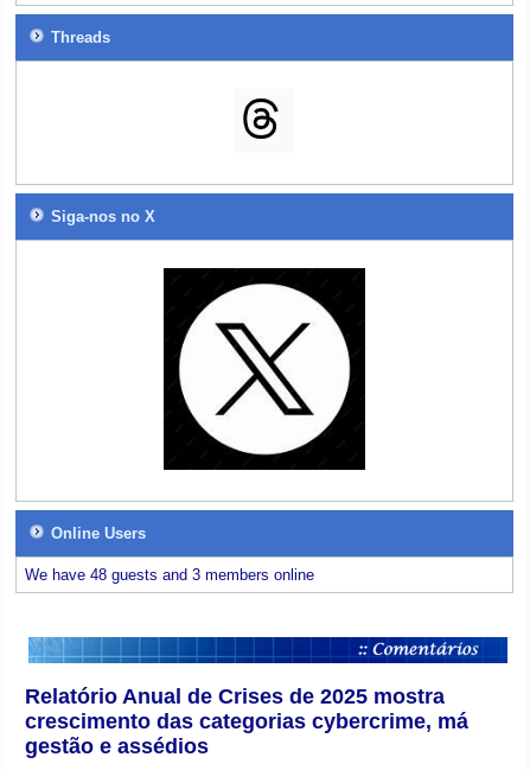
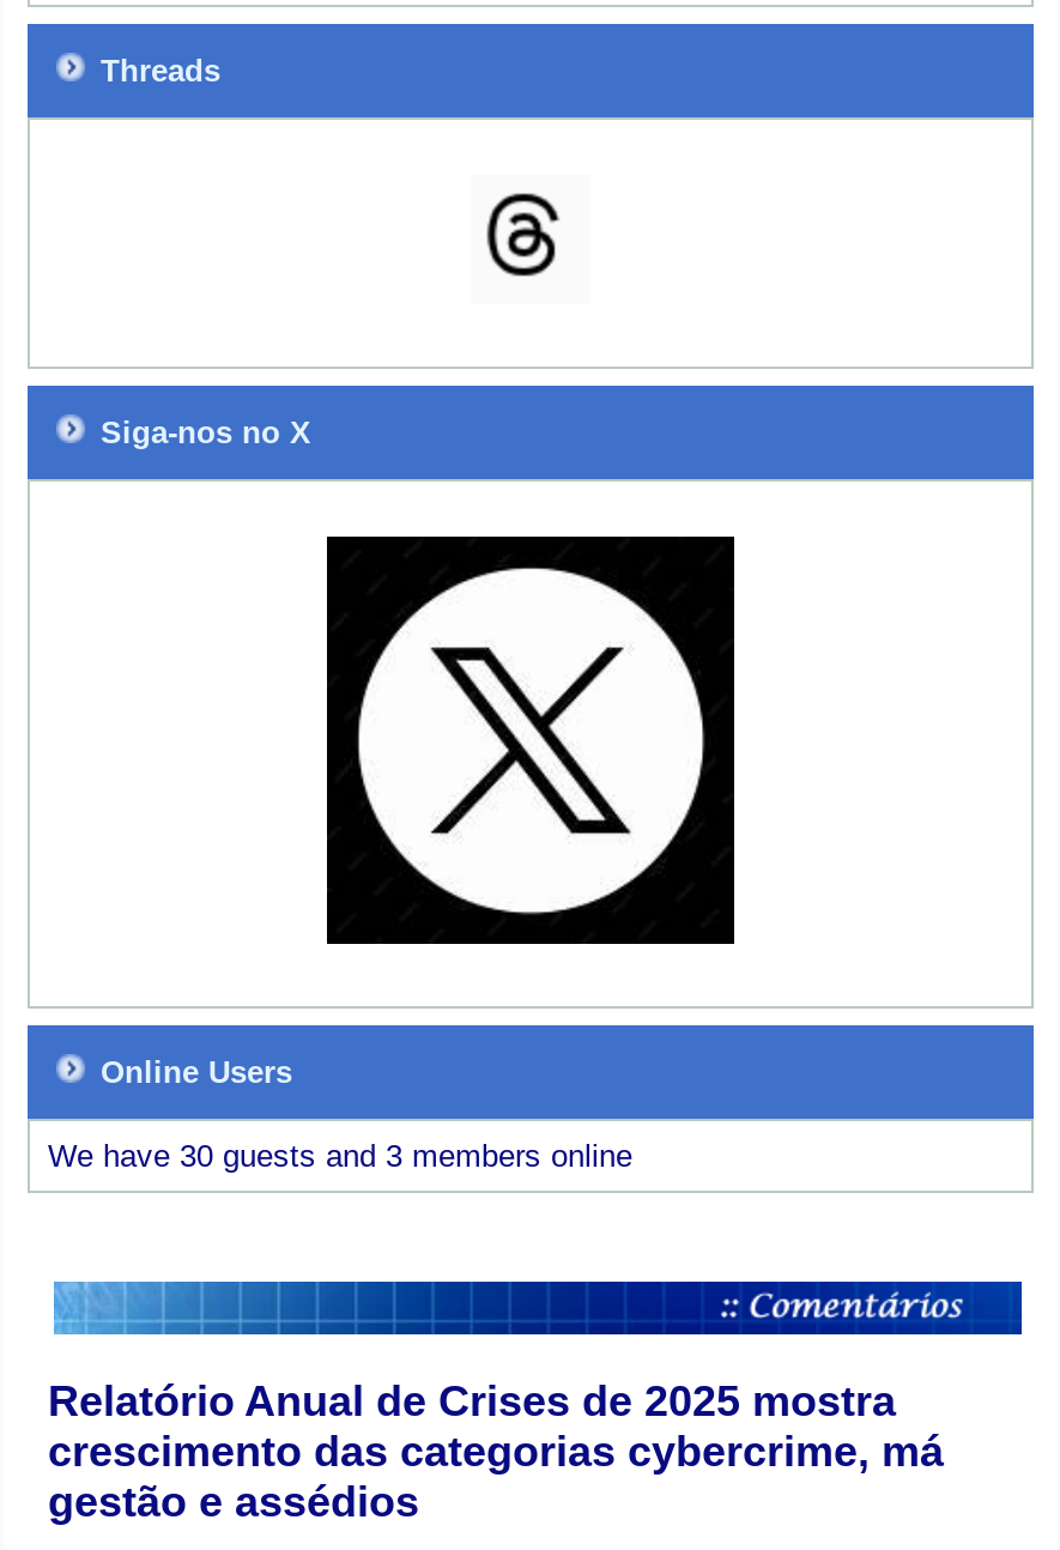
- We have 48 guests and 3 members online
+ We have 30 guests and 3 members online
